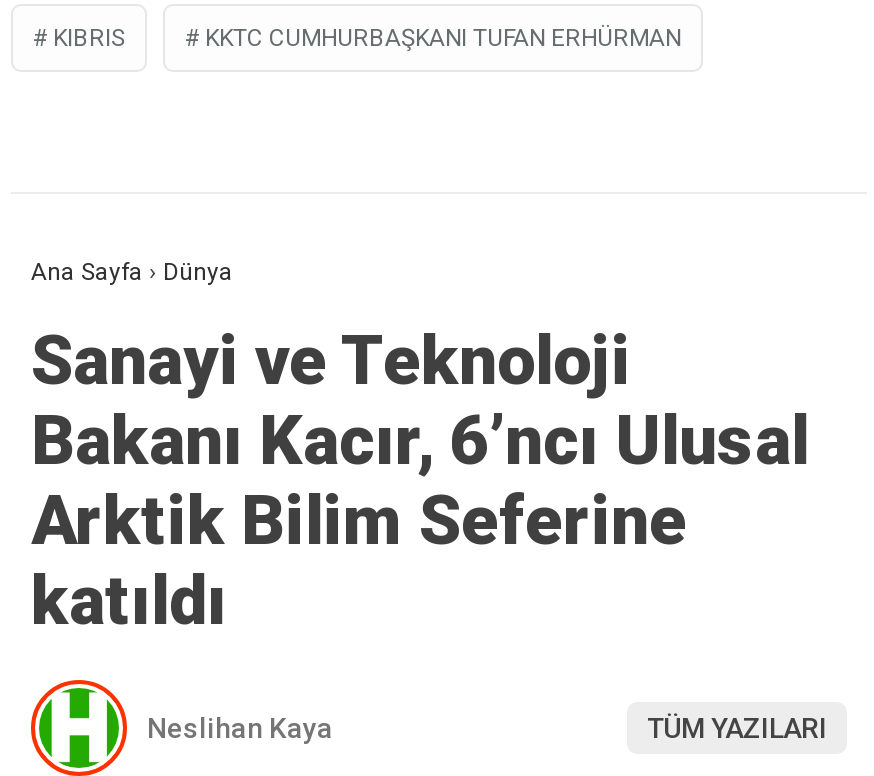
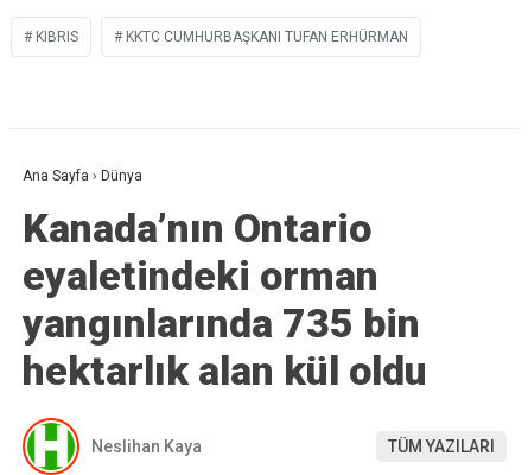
- Sanayi ve Teknoloji
- Bakanı Kacır, 6’ncı Ulusal
- Arktik Bilim Seferine
- katıldı
+ Kanada’nın Ontario
+ eyaletindeki orman
+ yangınlarında 735 bin
+ hektarlık alan kül oldu
